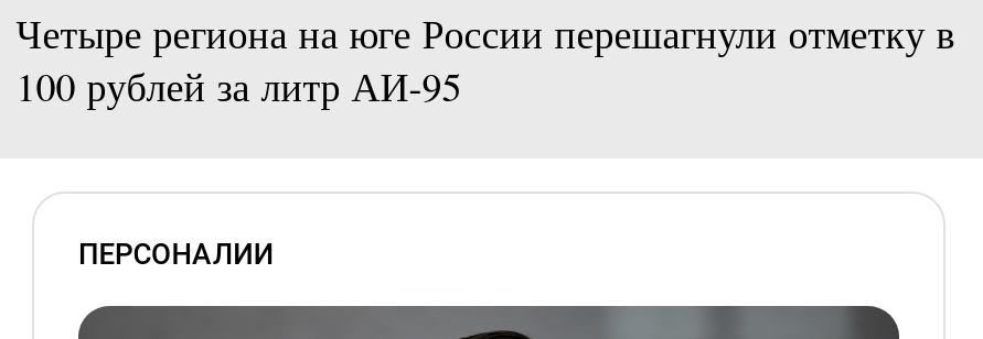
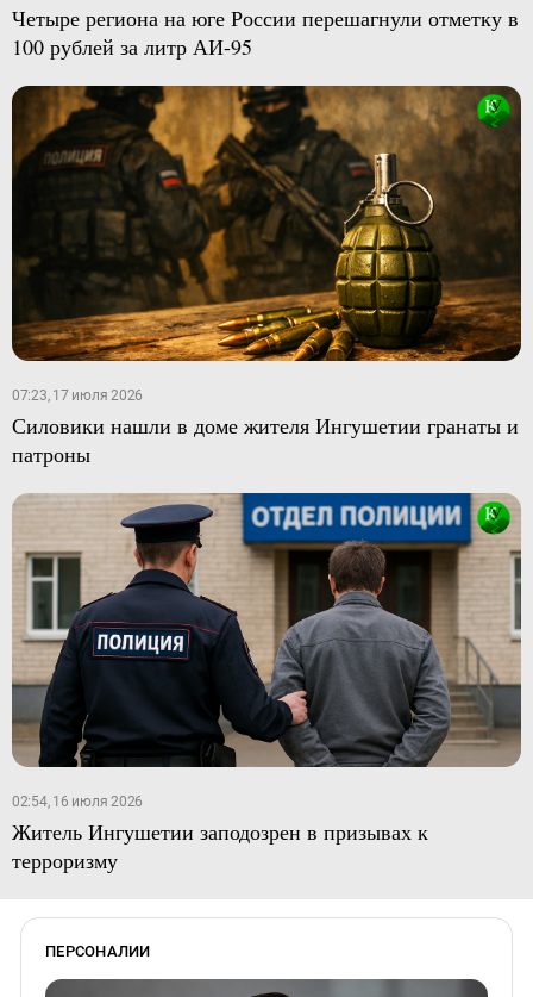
+ [image]
+ 07:23, 17 июля 2026
+ Силовики нашли в доме жителя Ингушетии гранаты и
+ патроны

+ [image]
+ 02:54, 16 июля 2026
+ Житель Ингушетии заподозрен в призывах к
+ терроризму
